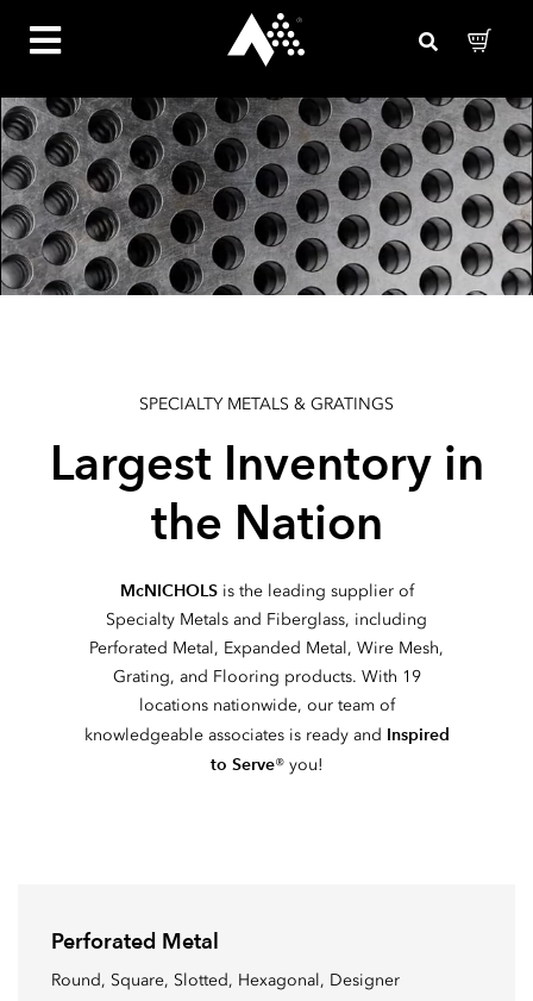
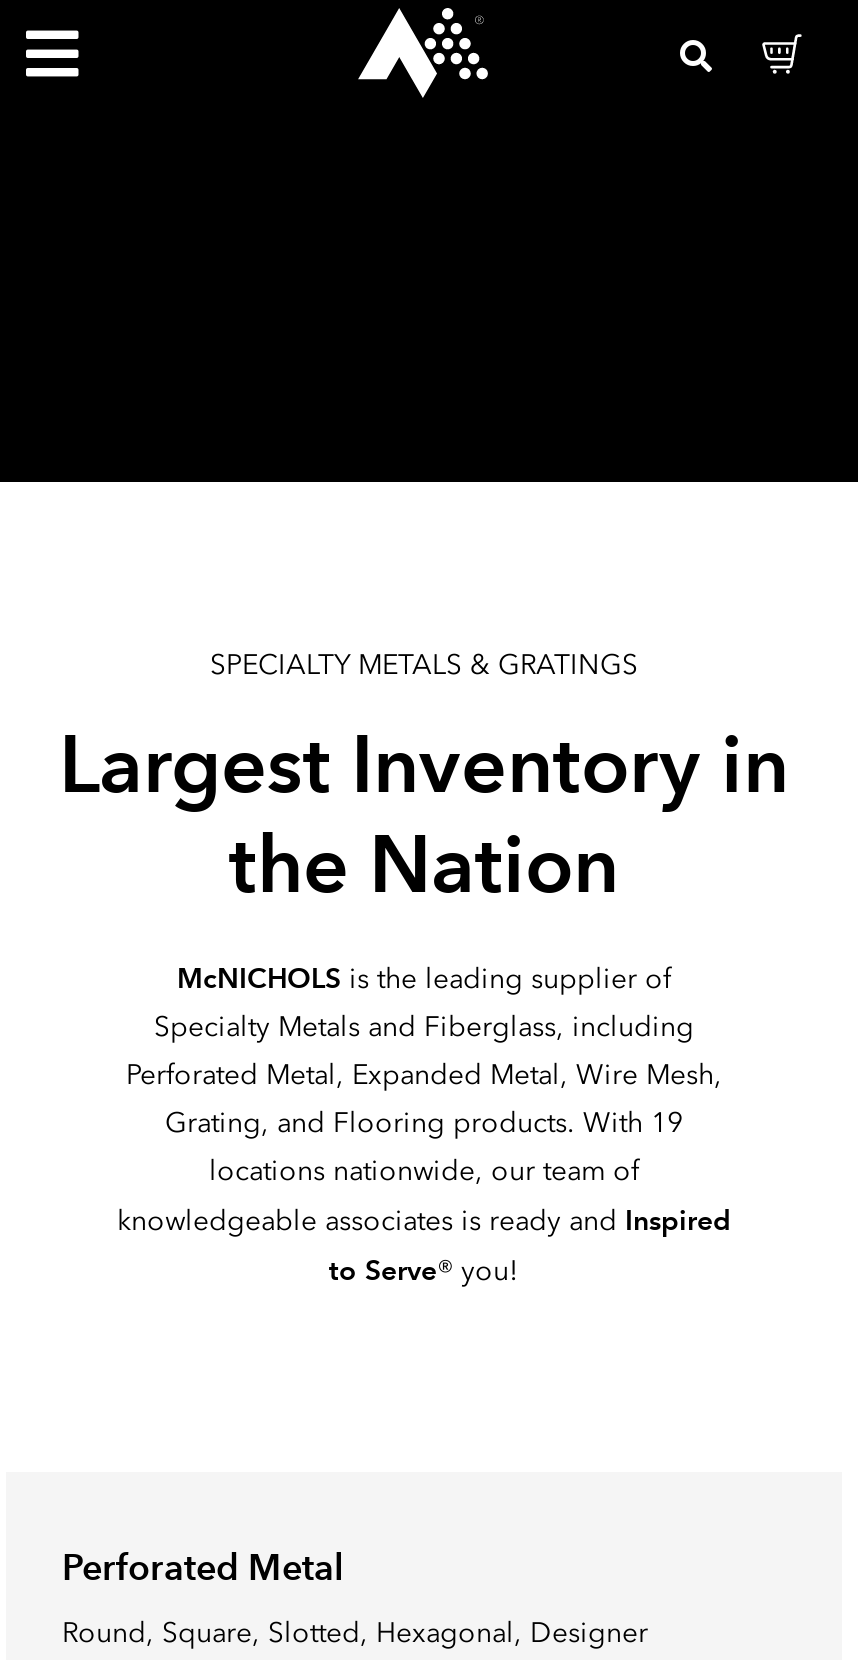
- [image]
